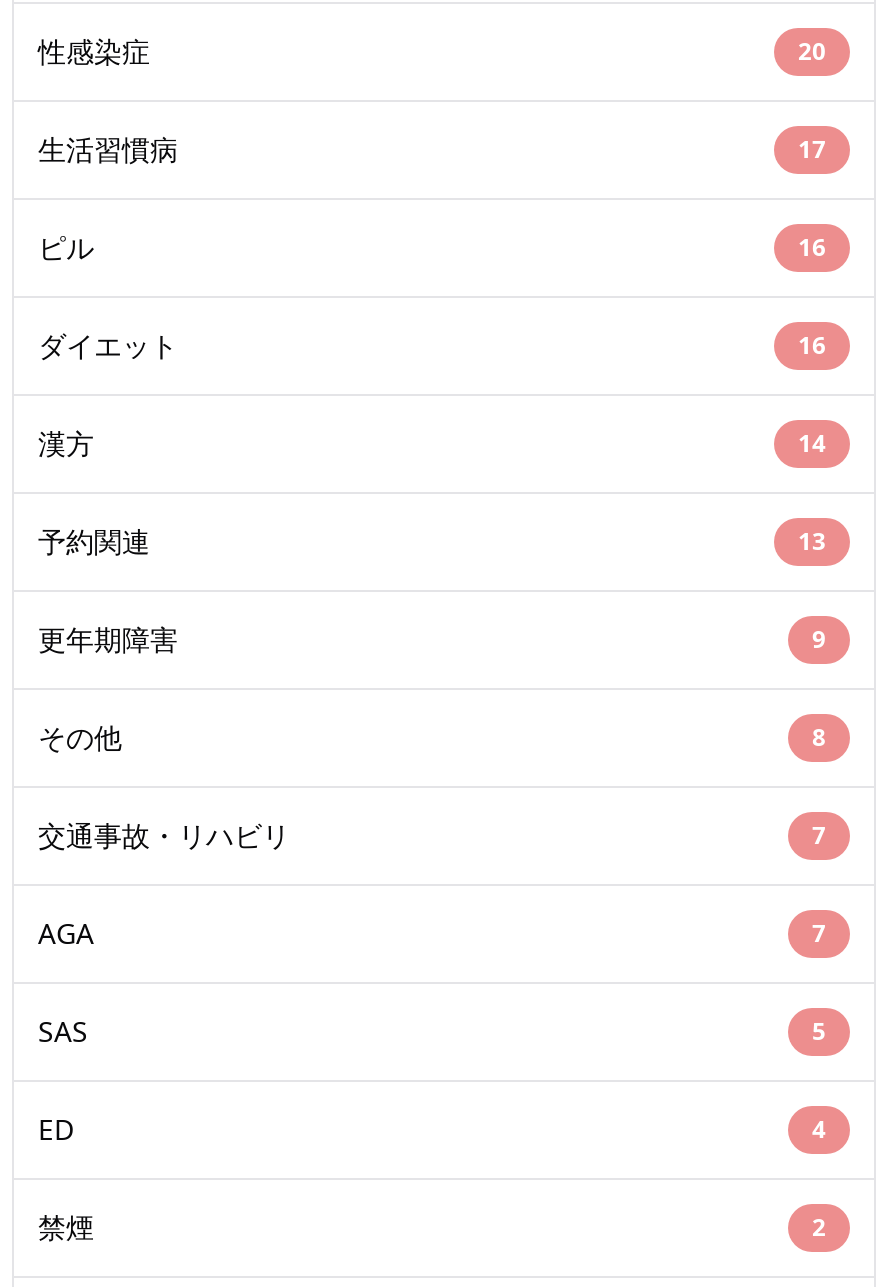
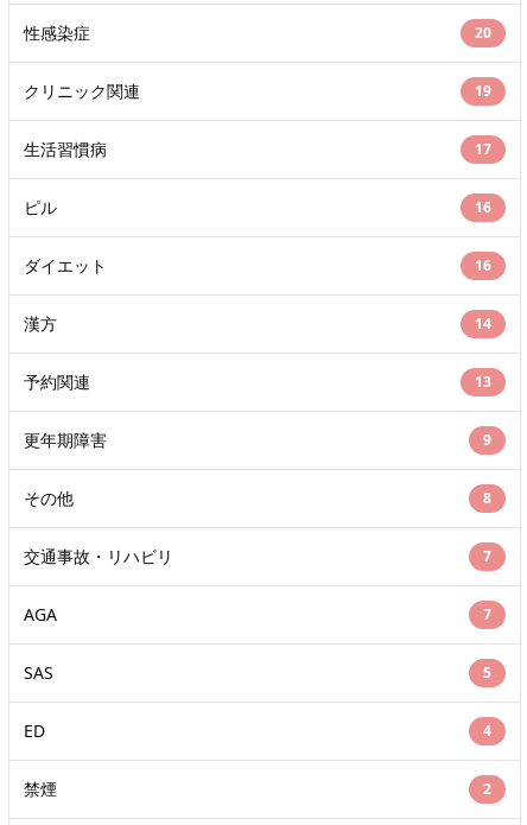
+ クリニック関連
+ 19
